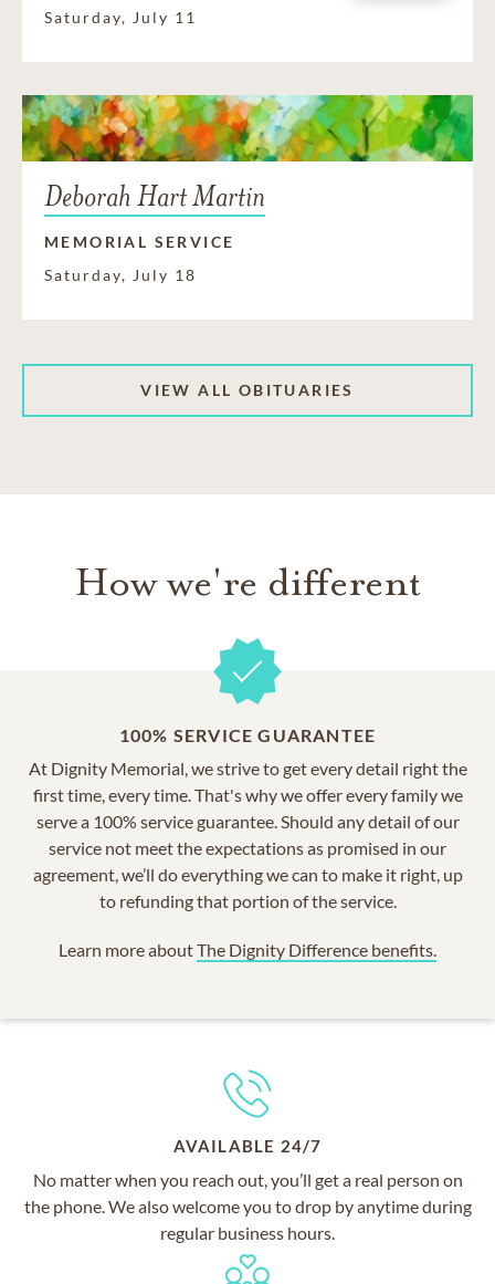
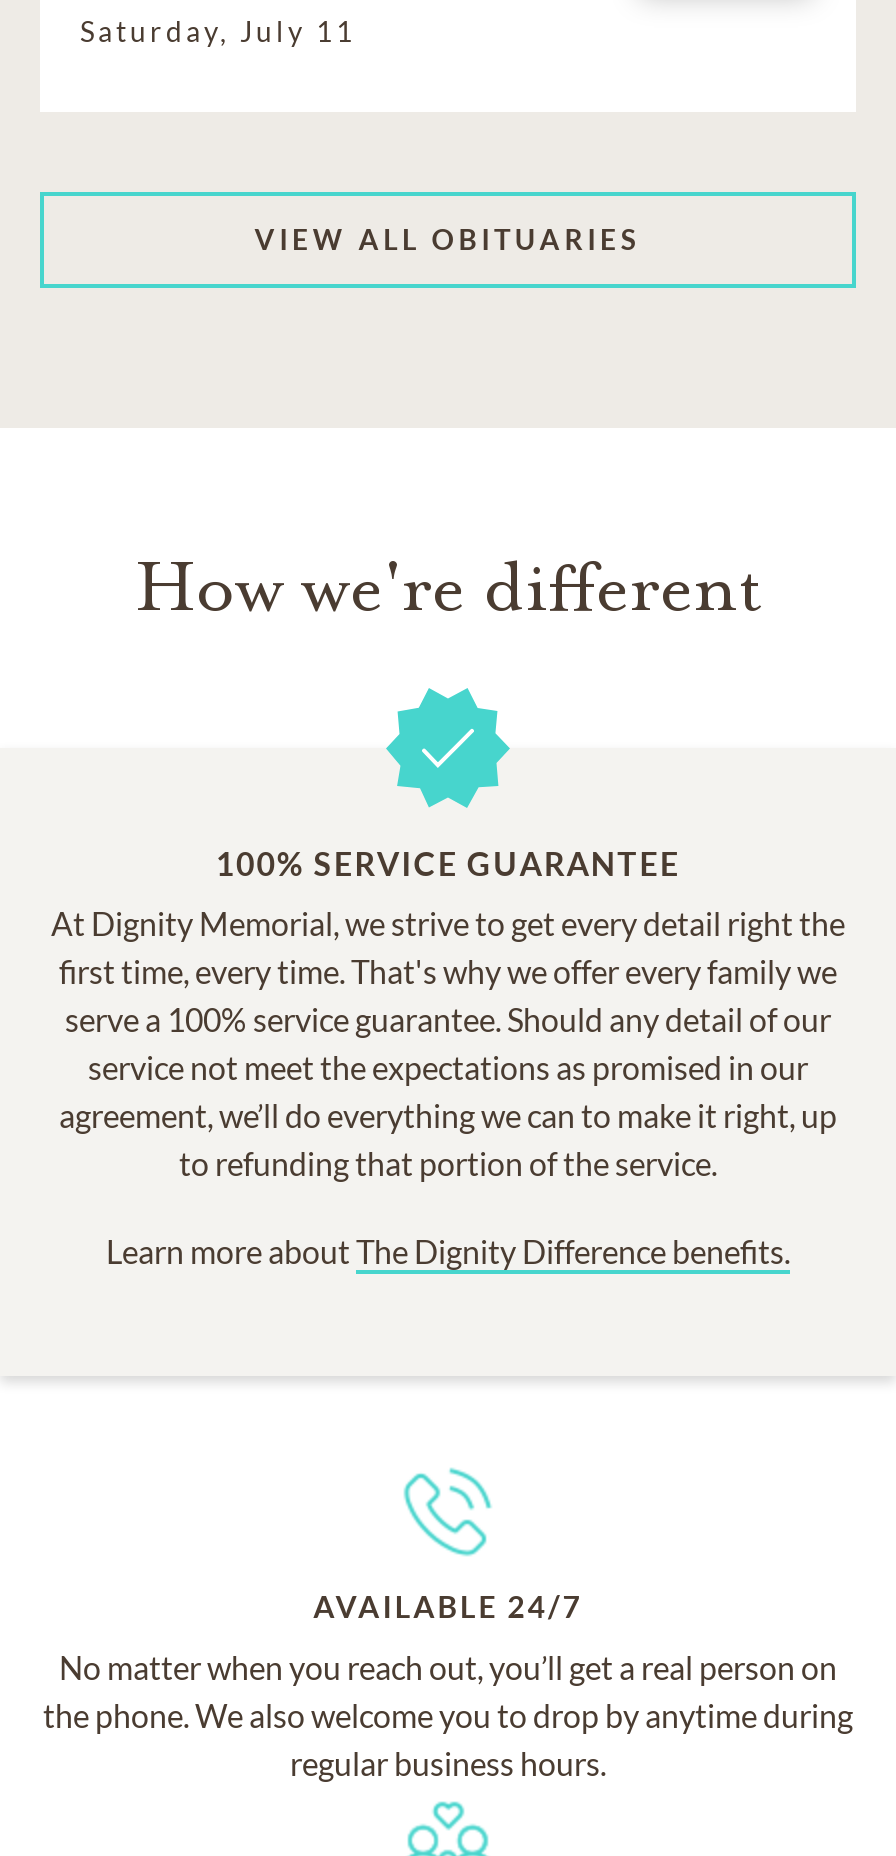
- [image]
- Deborah Hart Martin
- MEMORIAL SERVICE
- Saturday, July 18
